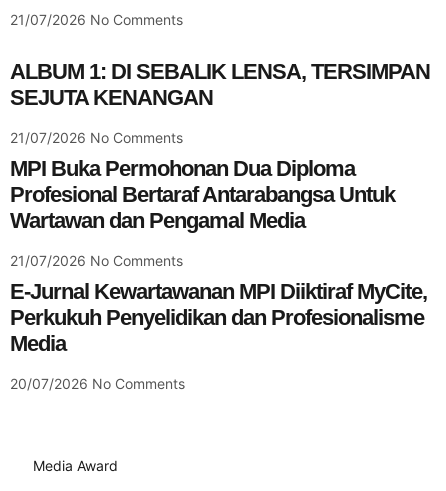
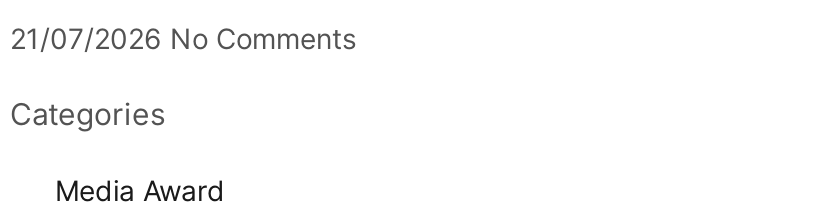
- ALBUM 1: DI SEBALIK LENSA, TERSIMPAN
- SEJUTA KENANGAN
- 21/07/2026 No Comments
- MPI Buka Permohonan Dua Diploma
- Profesional Bertaraf Antarabangsa Untuk
- Wartawan dan Pengamal Media
- 21/07/2026 No Comments
- E-Jurnal Kewartawanan MPI Diiktiraf MyCite,
- Perkukuh Penyelidikan dan Profesionalisme
- Media
- 20/07/2026 No Comments
+ Categories
